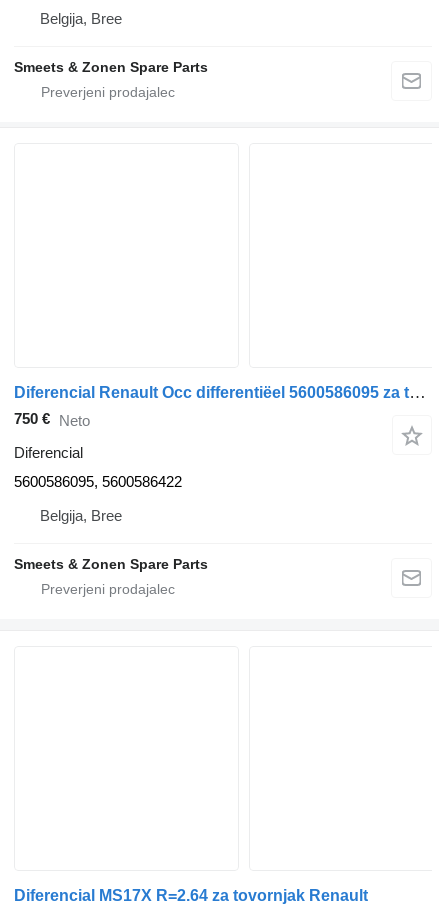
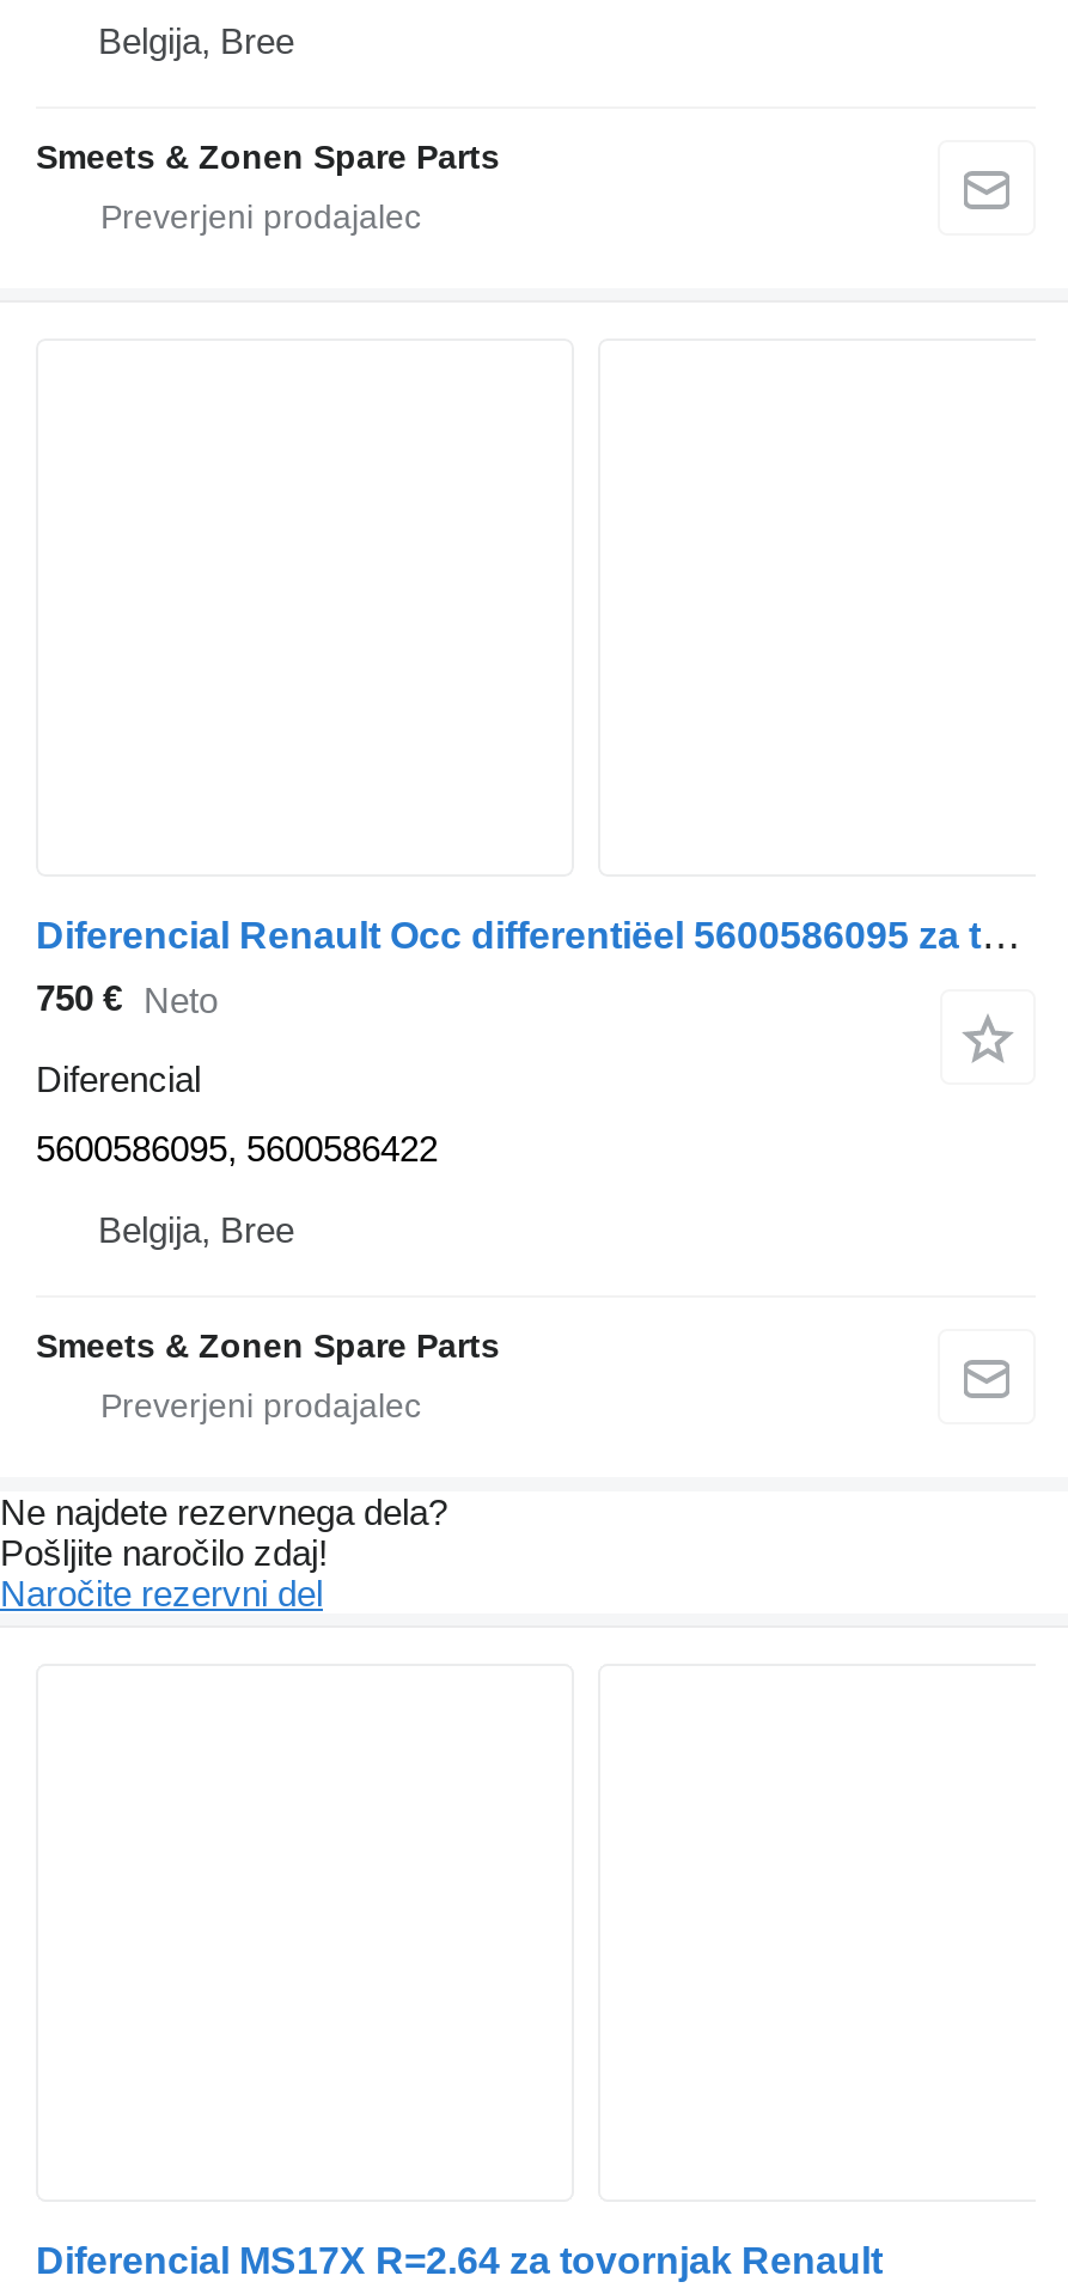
+ Ne najdete rezervnega dela?
+ Pošljite naročilo zdaj!
+ Naročite rezervni del
